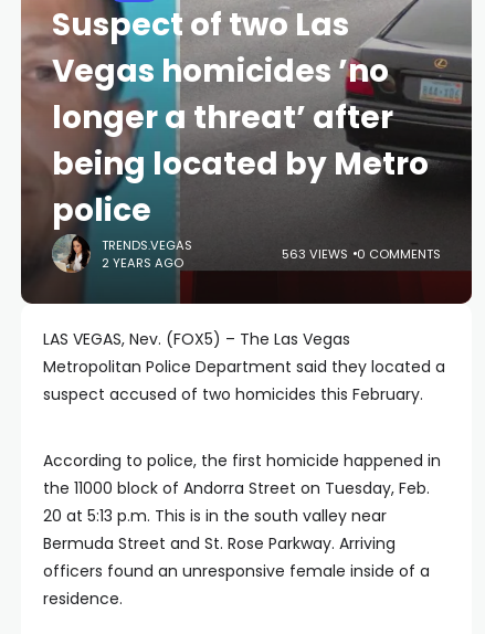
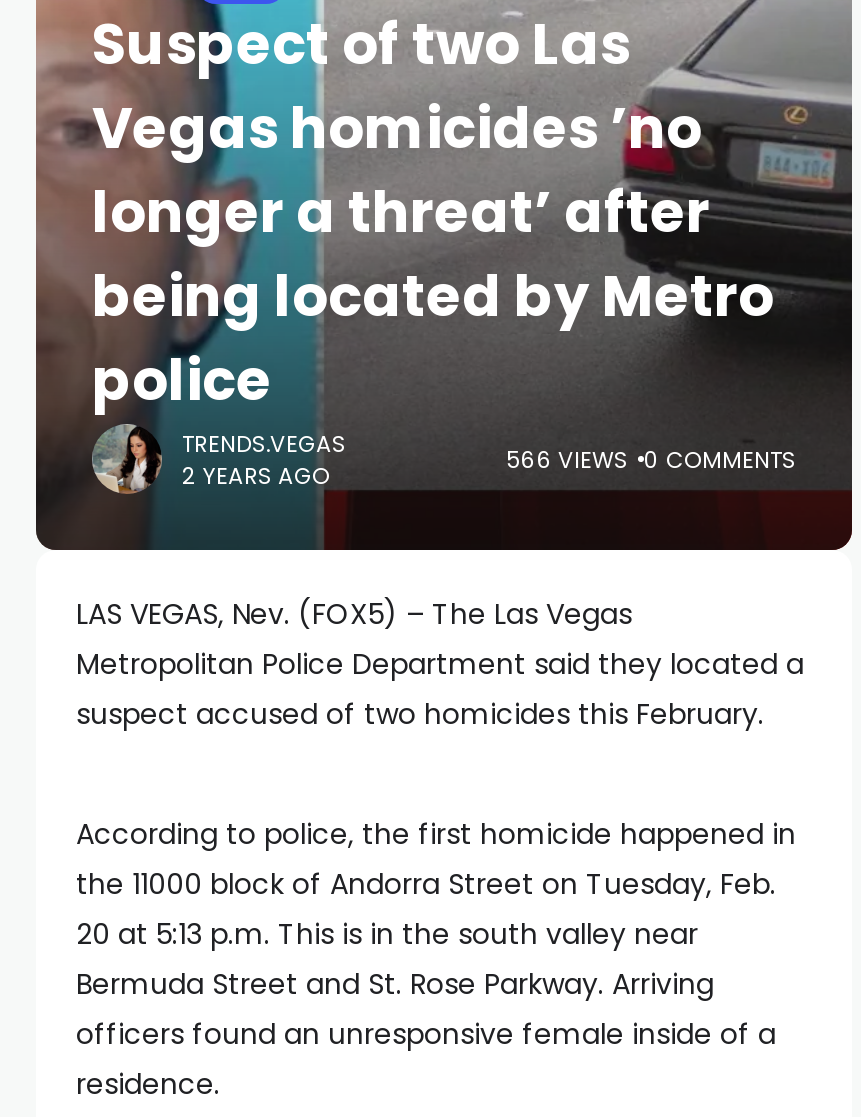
- 563 VIEWS 0 COMMENTS
+ 566 VIEWS 0 COMMENTS
